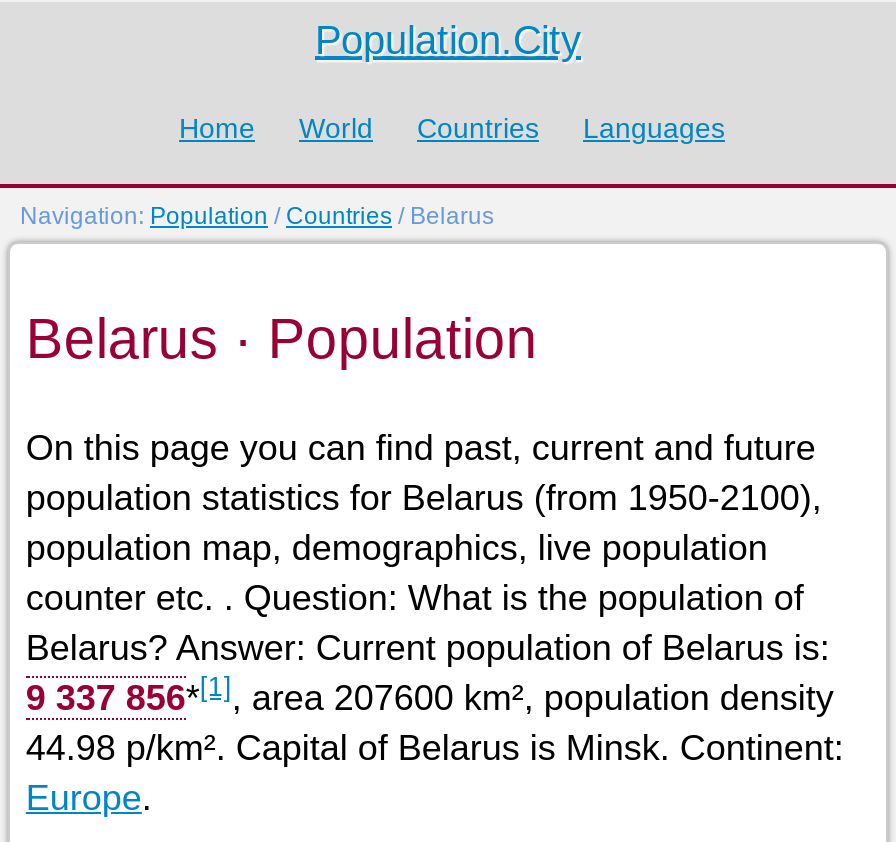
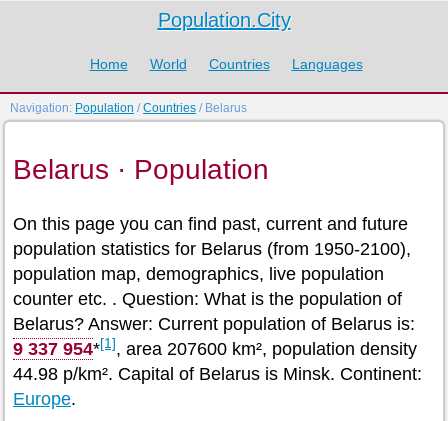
- 9 337 856*[1], area 207600 km², population density
+ 9 337 954*[1], area 207600 km², population density
